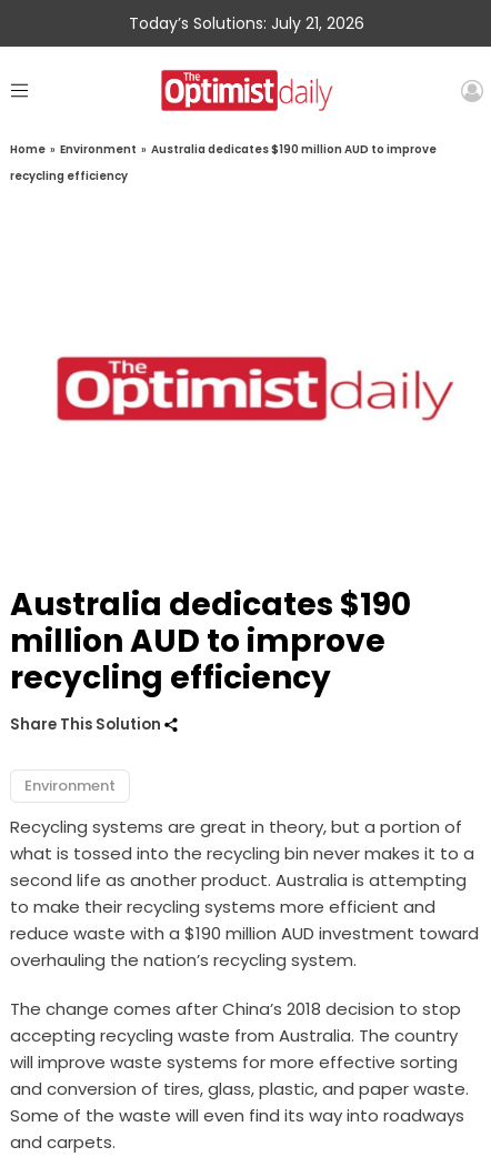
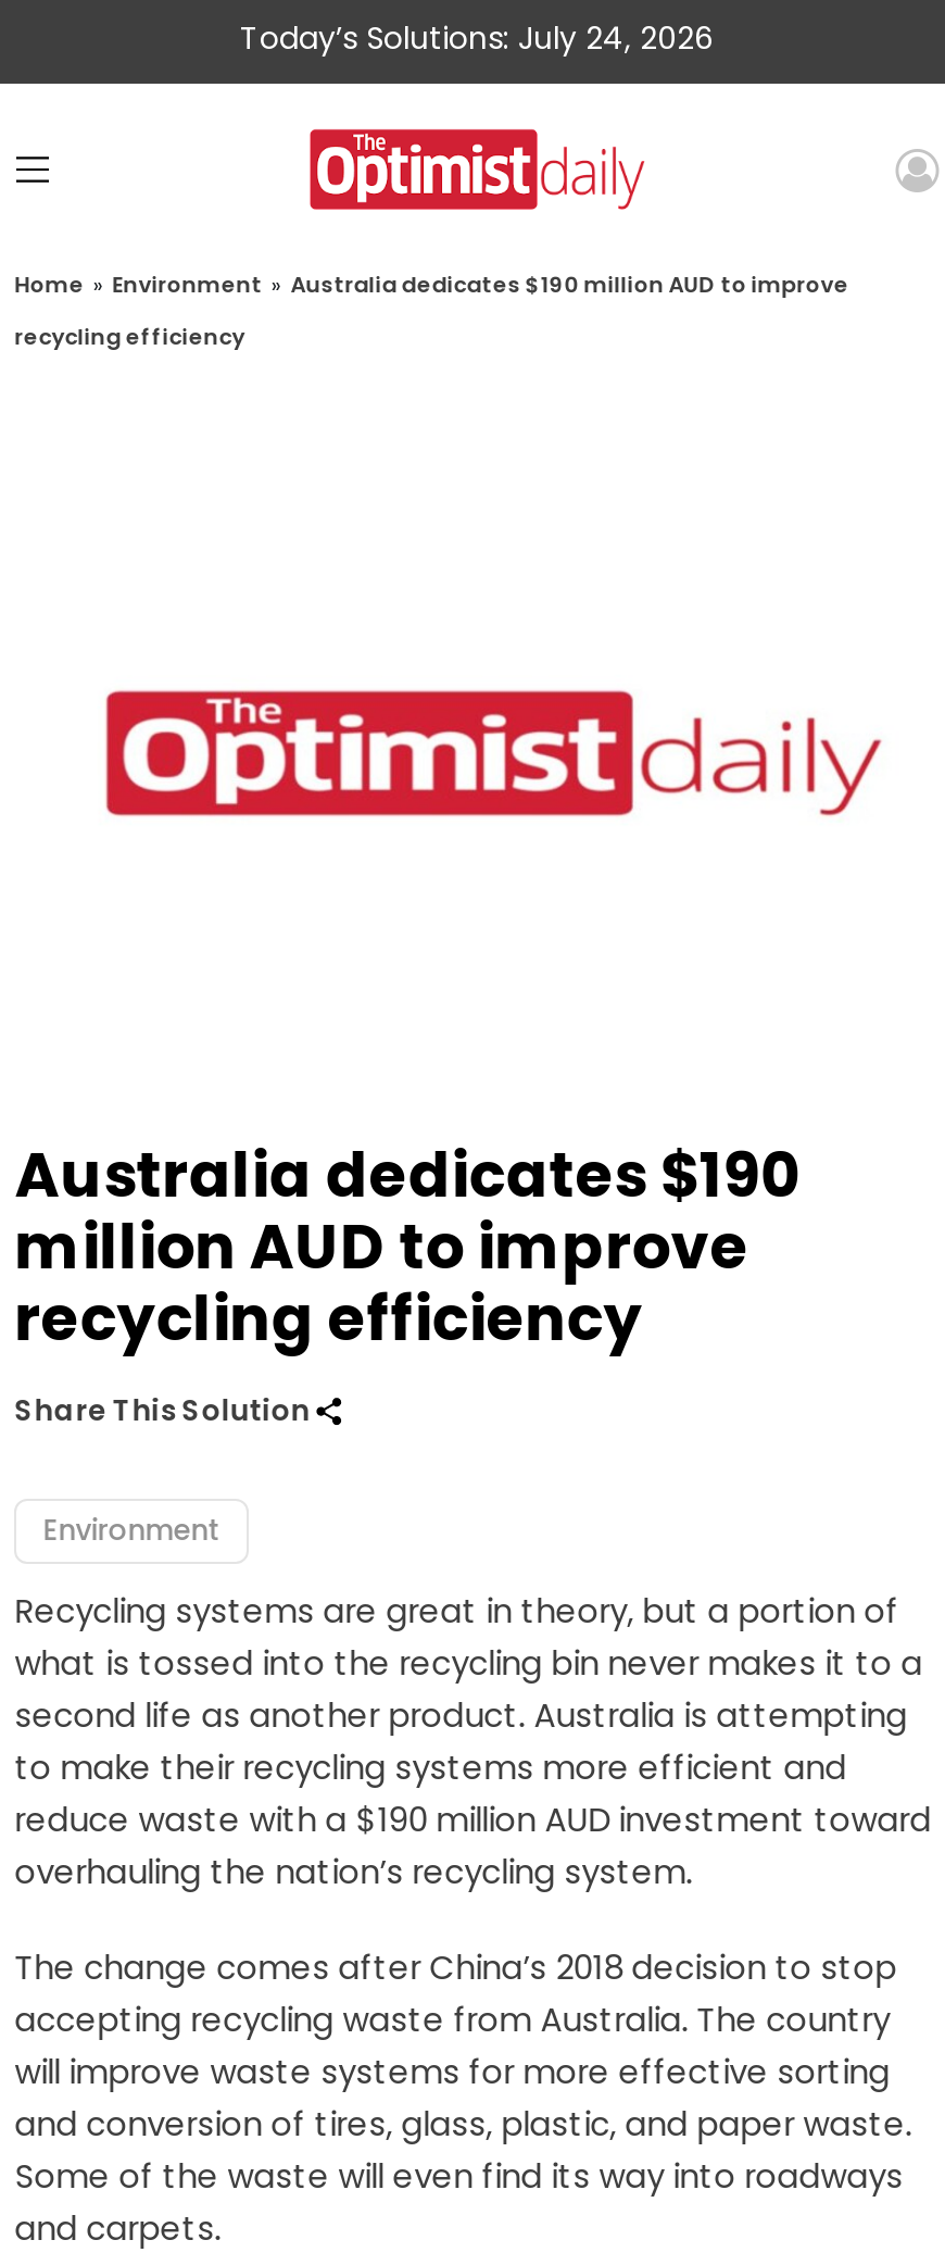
- Today’s Solutions: July 21, 2026
+ Today’s Solutions: July 24, 2026
